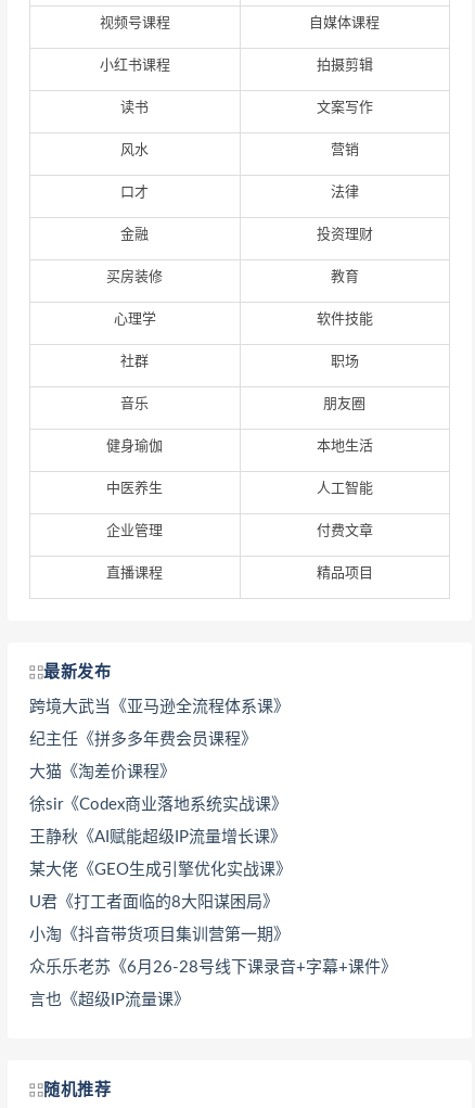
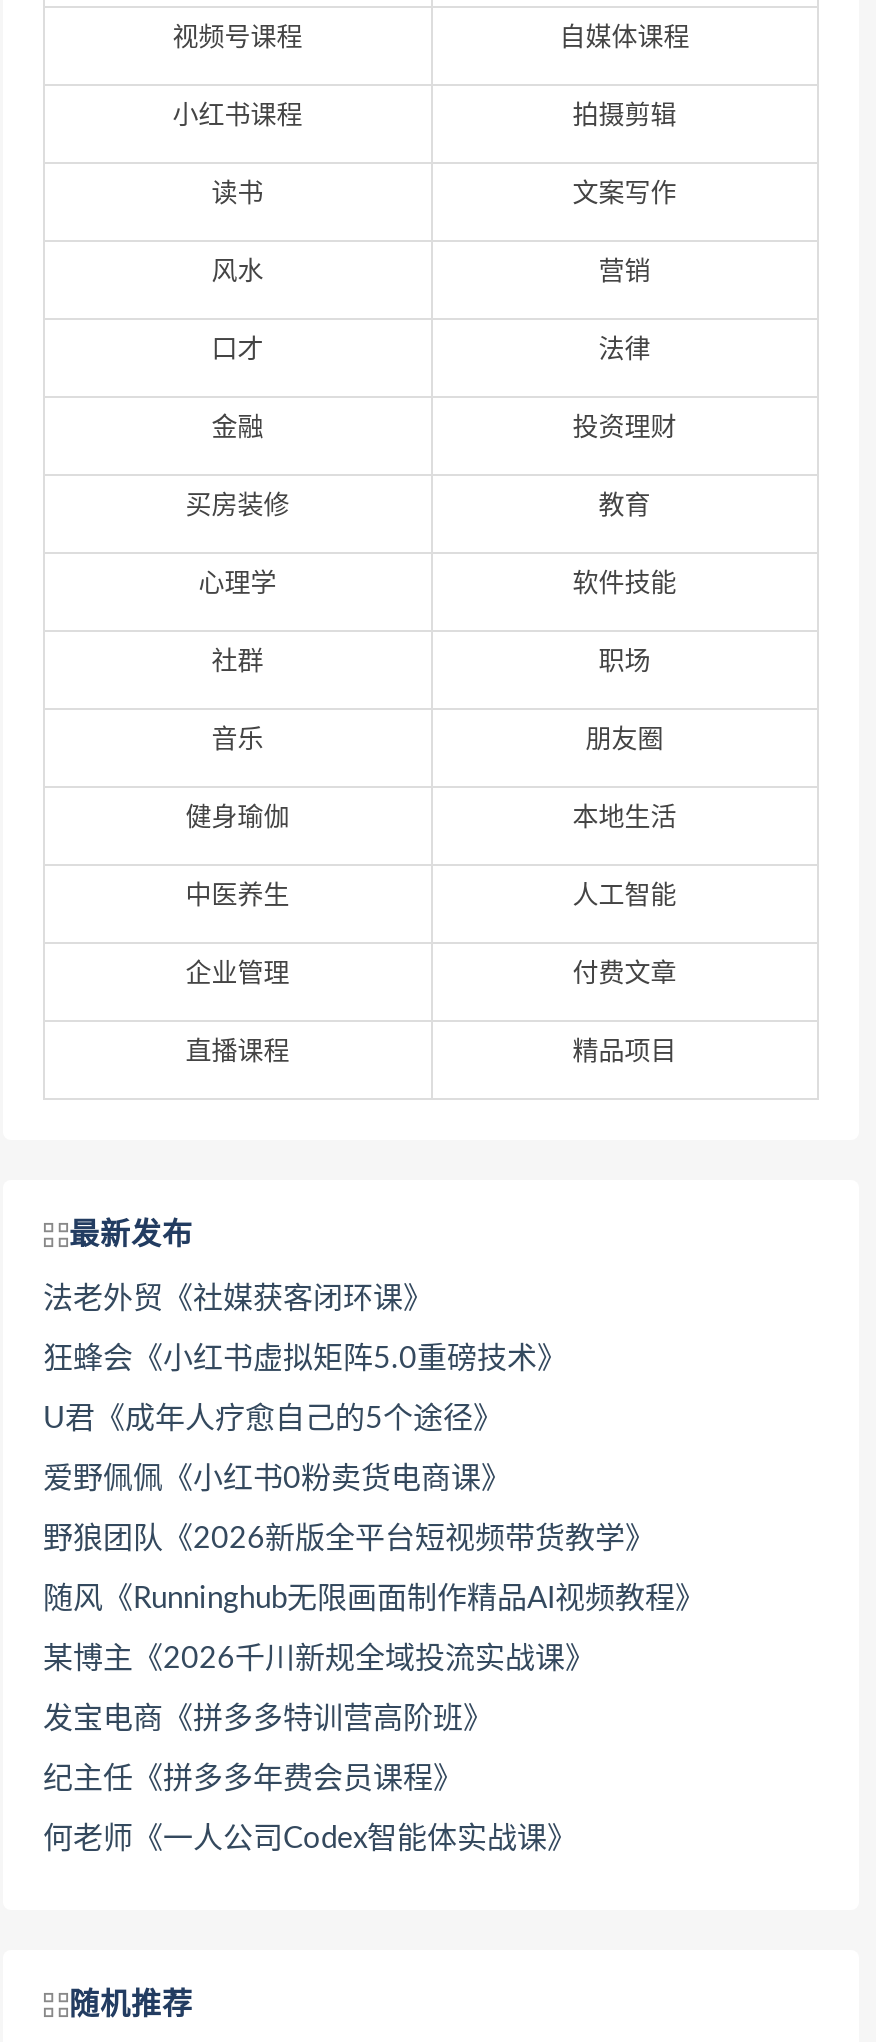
- 跨境大武当《亚马逊全流程体系课》
+ 法老外贸《社媒获客闭环课》
+ 狂蜂会《小红书虚拟矩阵5.0重磅技术》
+ U君《成年人疗愈自己的5个途径》
+ 爱野佩佩《小红书0粉卖货电商课》
+ 野狼团队《2026新版全平台短视频带货教学》
+ 随风《Runninghub无限画面制作精品AI视频教程》
+ 某博主《2026千川新规全域投流实战课》
+ 发宝电商《拼多多特训营高阶班》

moved down: 纪主任《拼多多年费会员课程》

- 大猫《淘差价课程》
- 徐sir《Codex商业落地系统实战课》
- 王静秋《AI赋能超级IP流量增长课》
- 某大佬《GEO生成引擎优化实战课》
- U君《打工者面临的8大阳谋困局》
- 小淘《抖音带货项目集训营第一期》
- 众乐乐老苏《6月26-28号线下课录音+字幕+课件》
- 言也《超级IP流量课》
+ 何老师《一人公司Codex智能体实战课》
